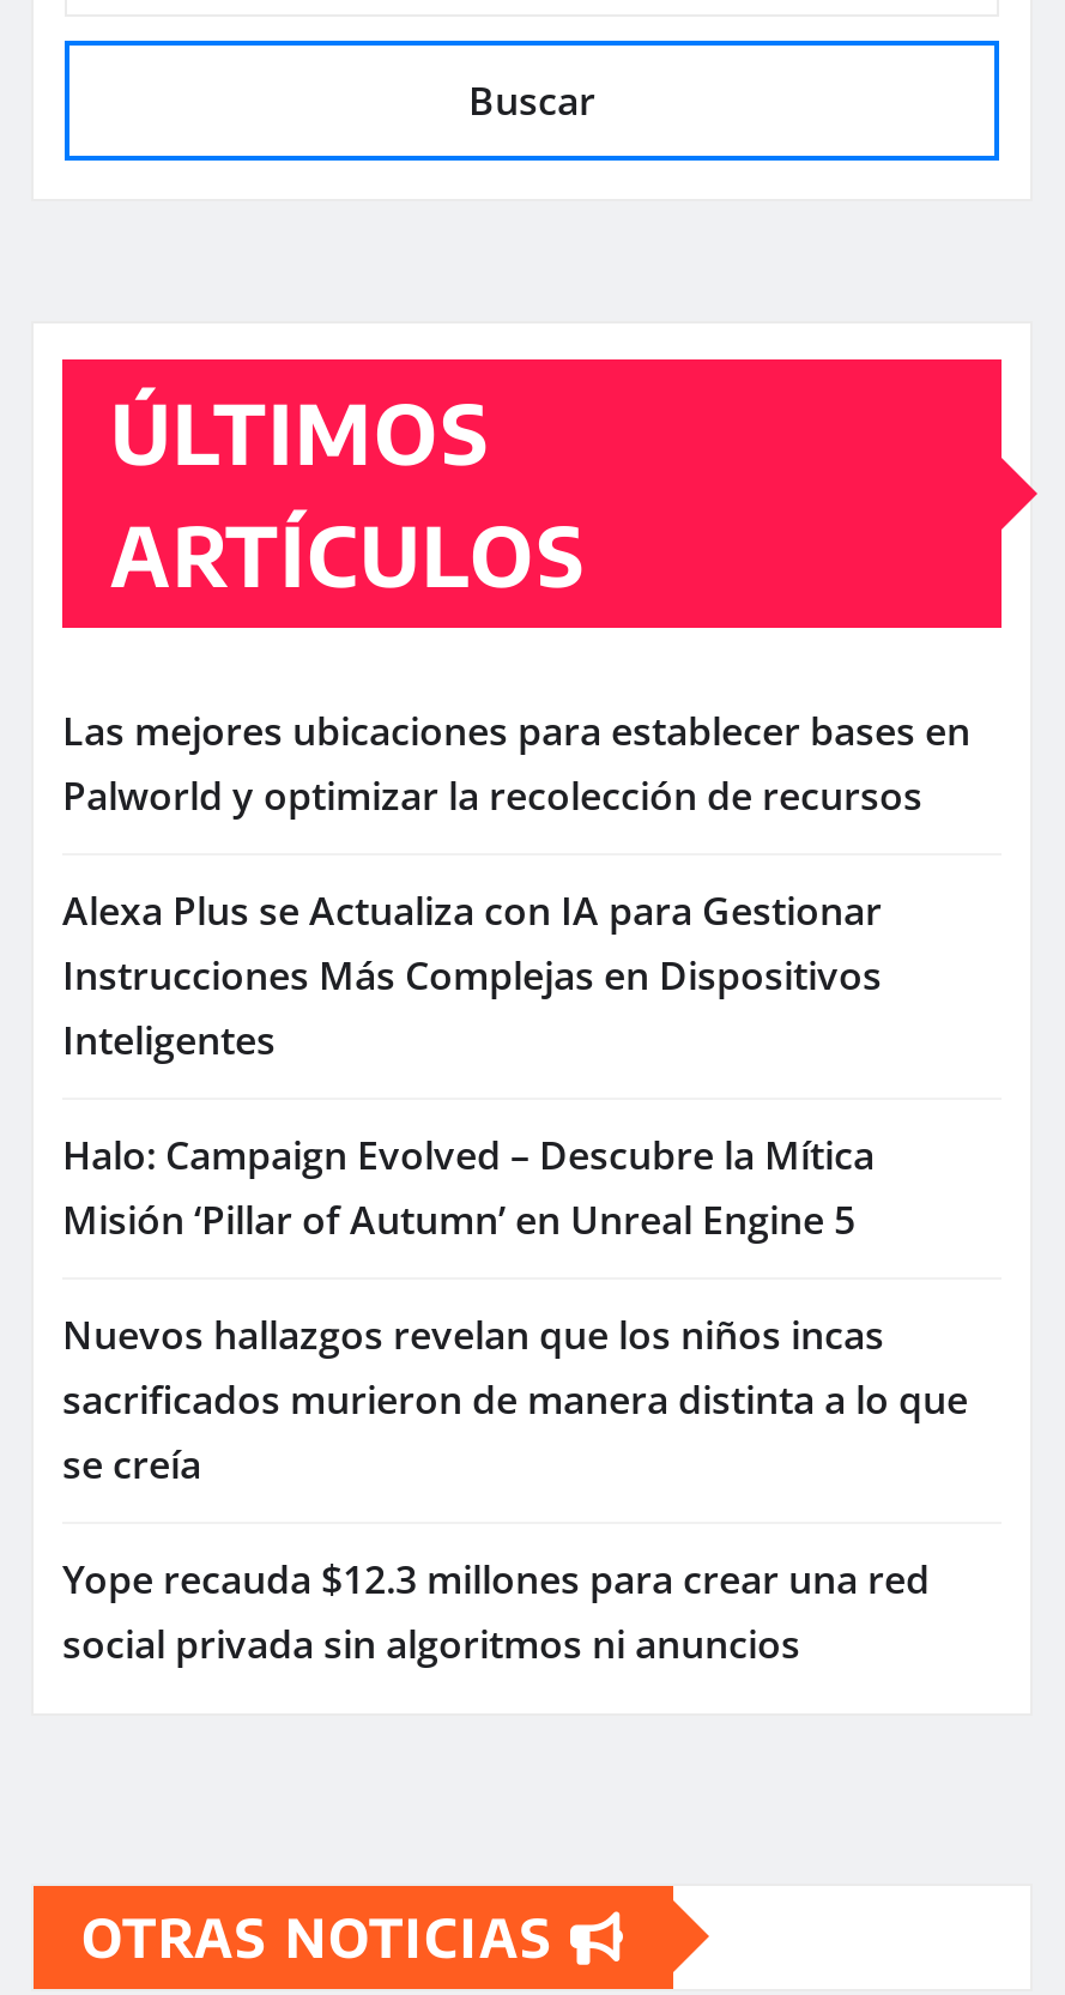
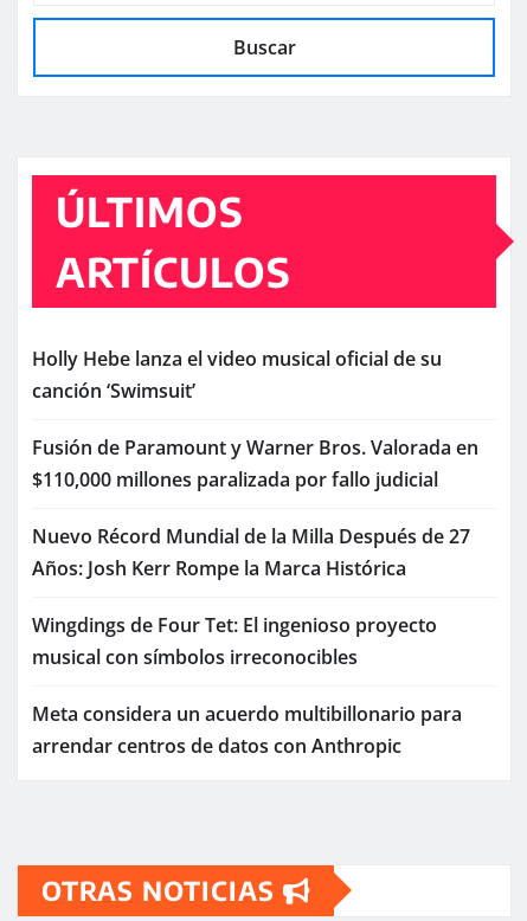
- Las mejores ubicaciones para establecer bases en
- Palworld y optimizar la recolección de recursos
+ Holly Hebe lanza el video musical oficial de su
+ canción ‘Swimsuit’

- Alexa Plus se Actualiza con IA para Gestionar
- Instrucciones Más Complejas en Dispositivos
- Inteligentes
+ Fusión de Paramount y Warner Bros. Valorada en
+ $110,000 millones paralizada por fallo judicial

- Halo: Campaign Evolved – Descubre la Mítica
- Misión ‘Pillar of Autumn’ en Unreal Engine 5
+ Nuevo Récord Mundial de la Milla Después de 27
+ Años: Josh Kerr Rompe la Marca Histórica

- Nuevos hallazgos revelan que los niños incas
- sacrificados murieron de manera distinta a lo que
- se creía
+ Wingdings de Four Tet: El ingenioso proyecto
+ musical con símbolos irreconocibles

- Yope recauda $12.3 millones para crear una red
- social privada sin algoritmos ni anuncios
+ Meta considera un acuerdo multibillonario para
+ arrendar centros de datos con Anthropic
